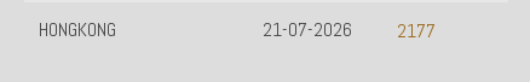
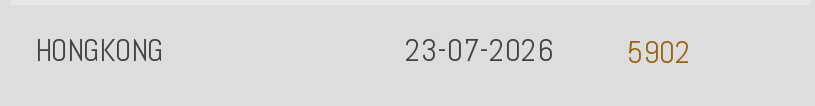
- 21-07-2026
+ 23-07-2026

- 2177
+ 5902
